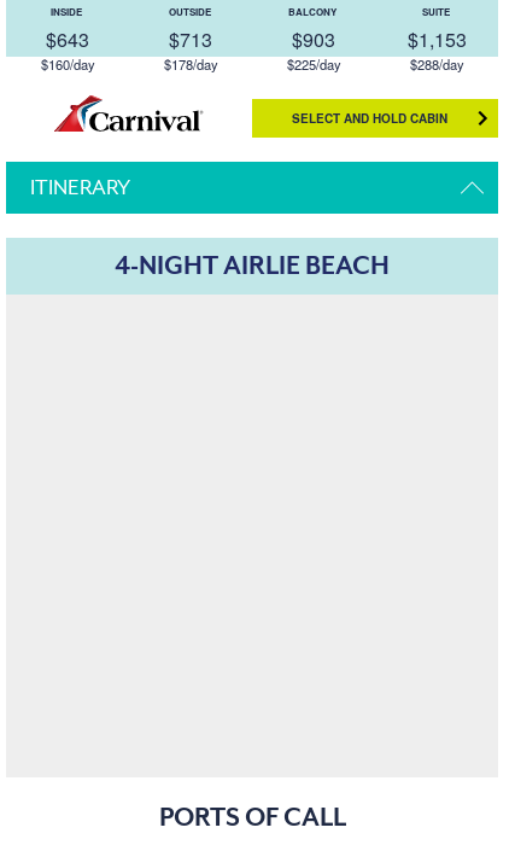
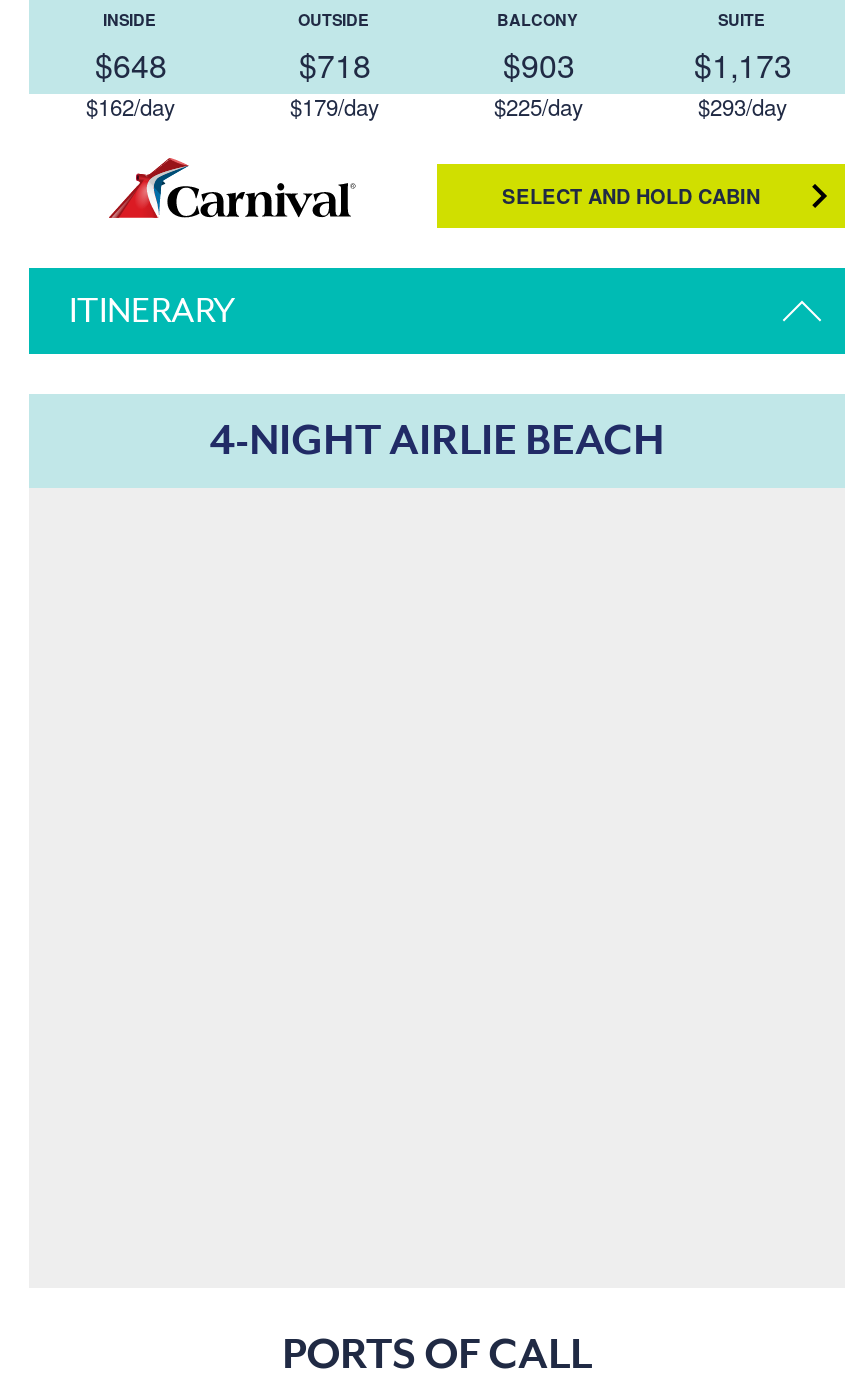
- $643
- $160/day
+ $648
+ $162/day

- $713
- $178/day
+ $718
+ $179/day

- $1,153
- $288/day
+ $1,173
+ $293/day
